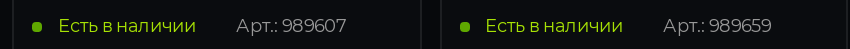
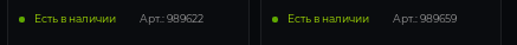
- Есть в наличии Арт.: 989607
+ Есть в наличии Арт.: 989622
